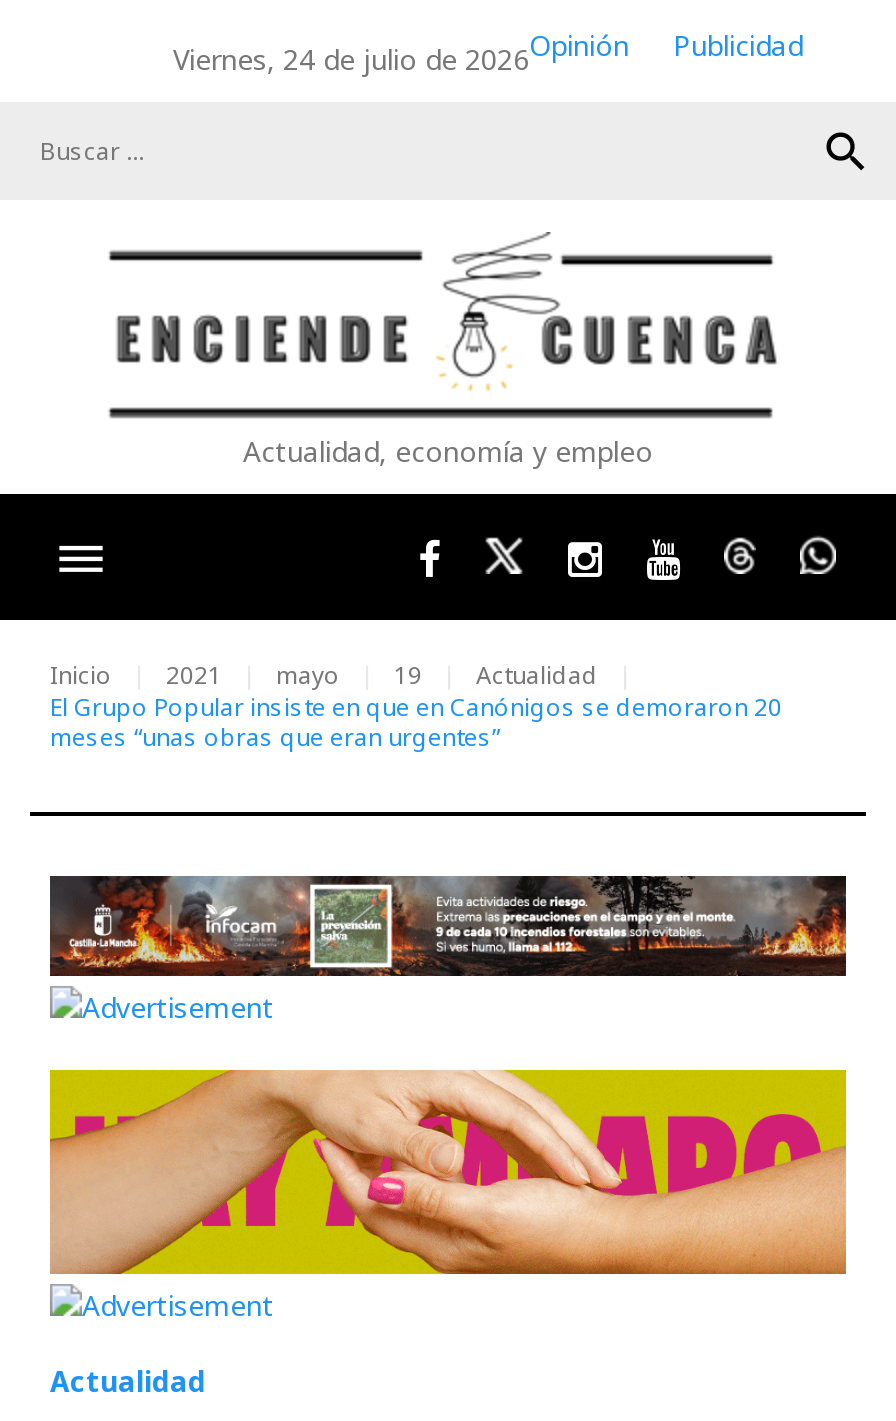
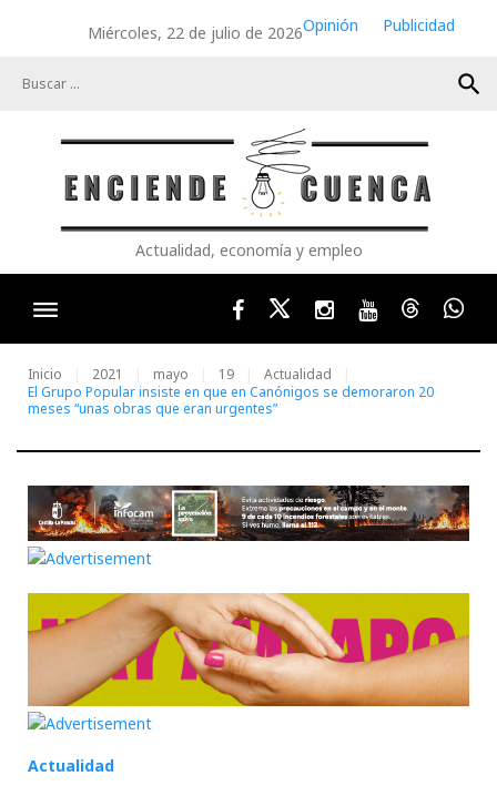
- Viernes, 24 de julio de 2026Opinión
+ Miércoles, 22 de julio de 2026Opinión
